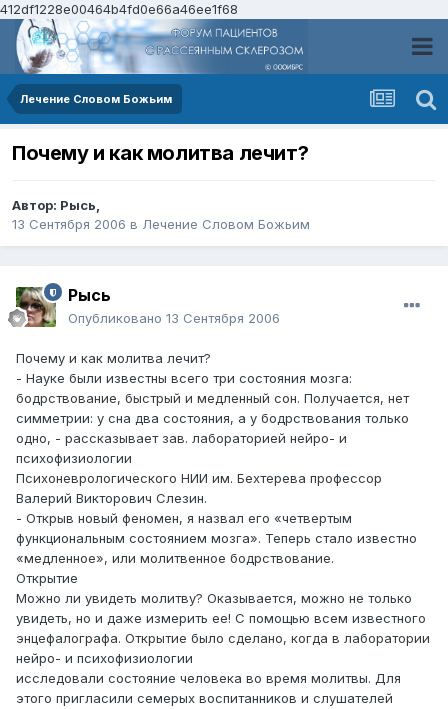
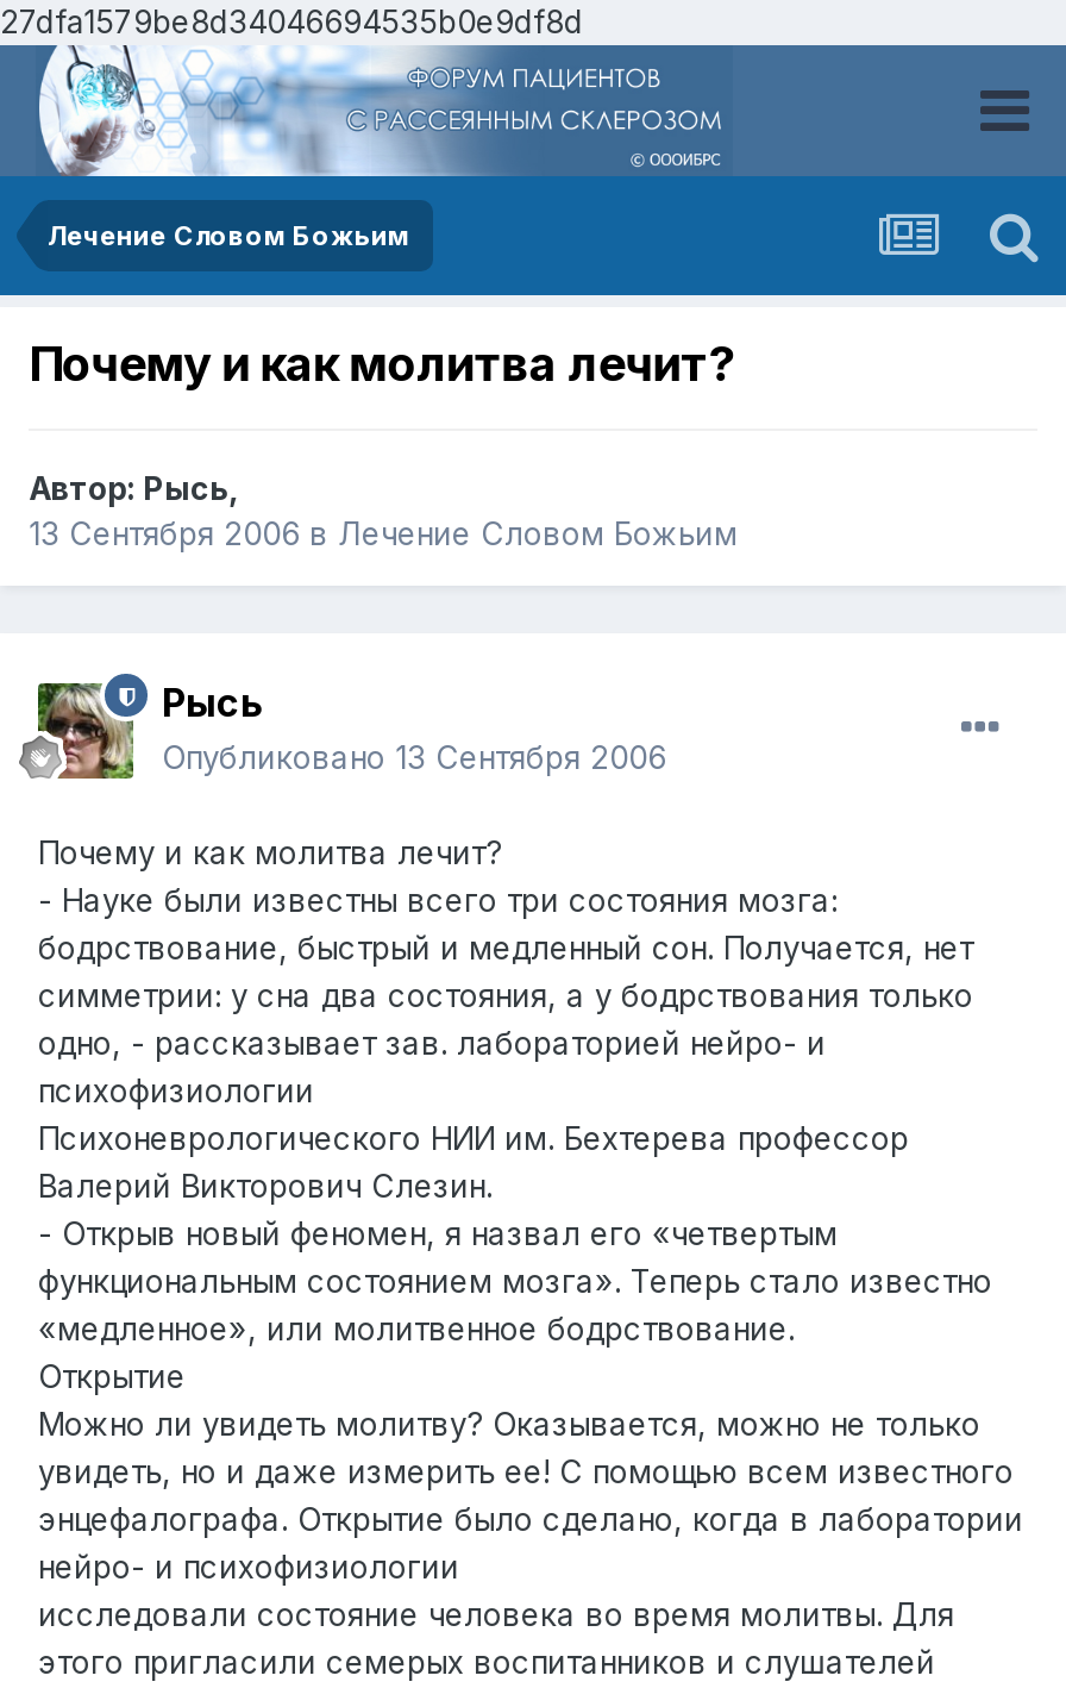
- 412df1228e00464b4fd0e66a46ee1f68
+ 27dfa1579be8d34046694535b0e9df8d
